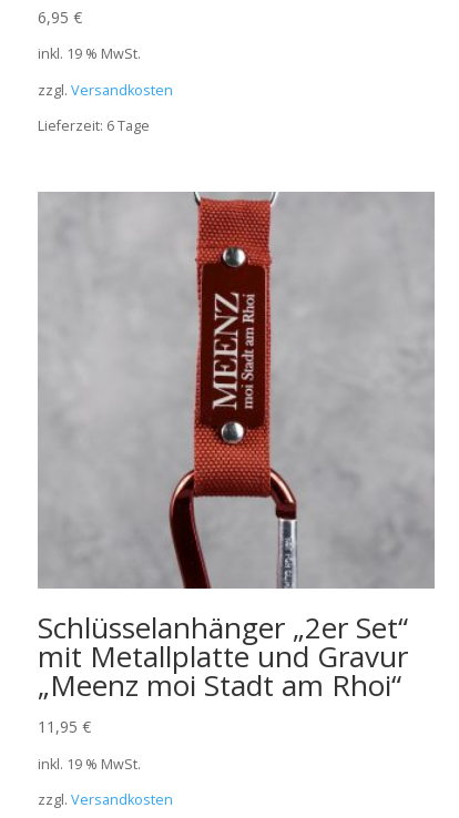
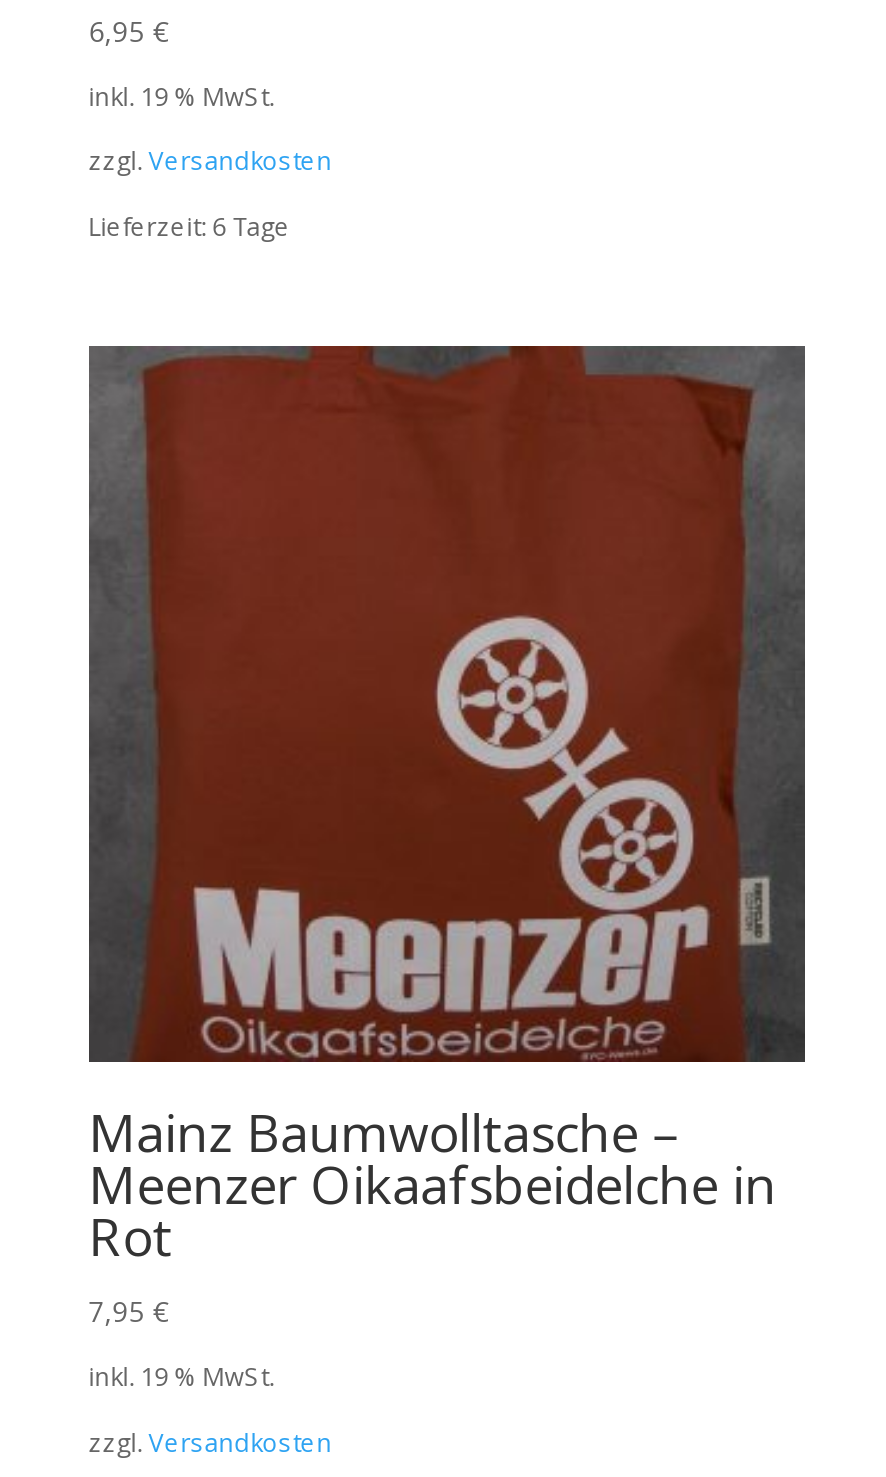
- [image]
- Schlüsselanhänger „2er Set“
- mit Metallplatte und Gravur
- „Meenz moi Stadt am Rhoi“
- 11,95 €
+ [image]
+ Mainz Baumwolltasche –
+ Meenzer Oikaafsbeidelche in
+ Rot
+ 7,95 €
